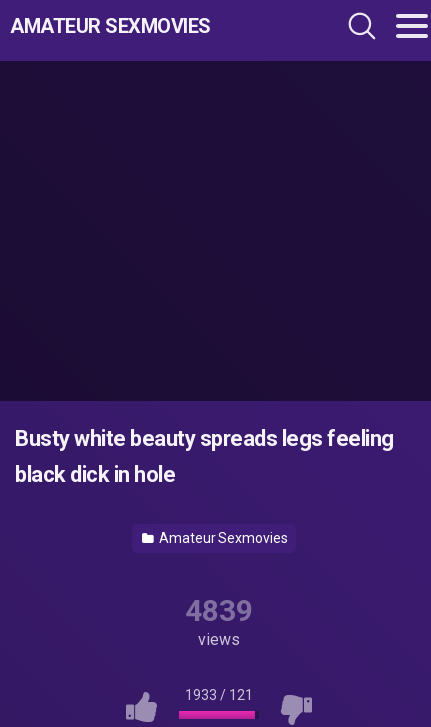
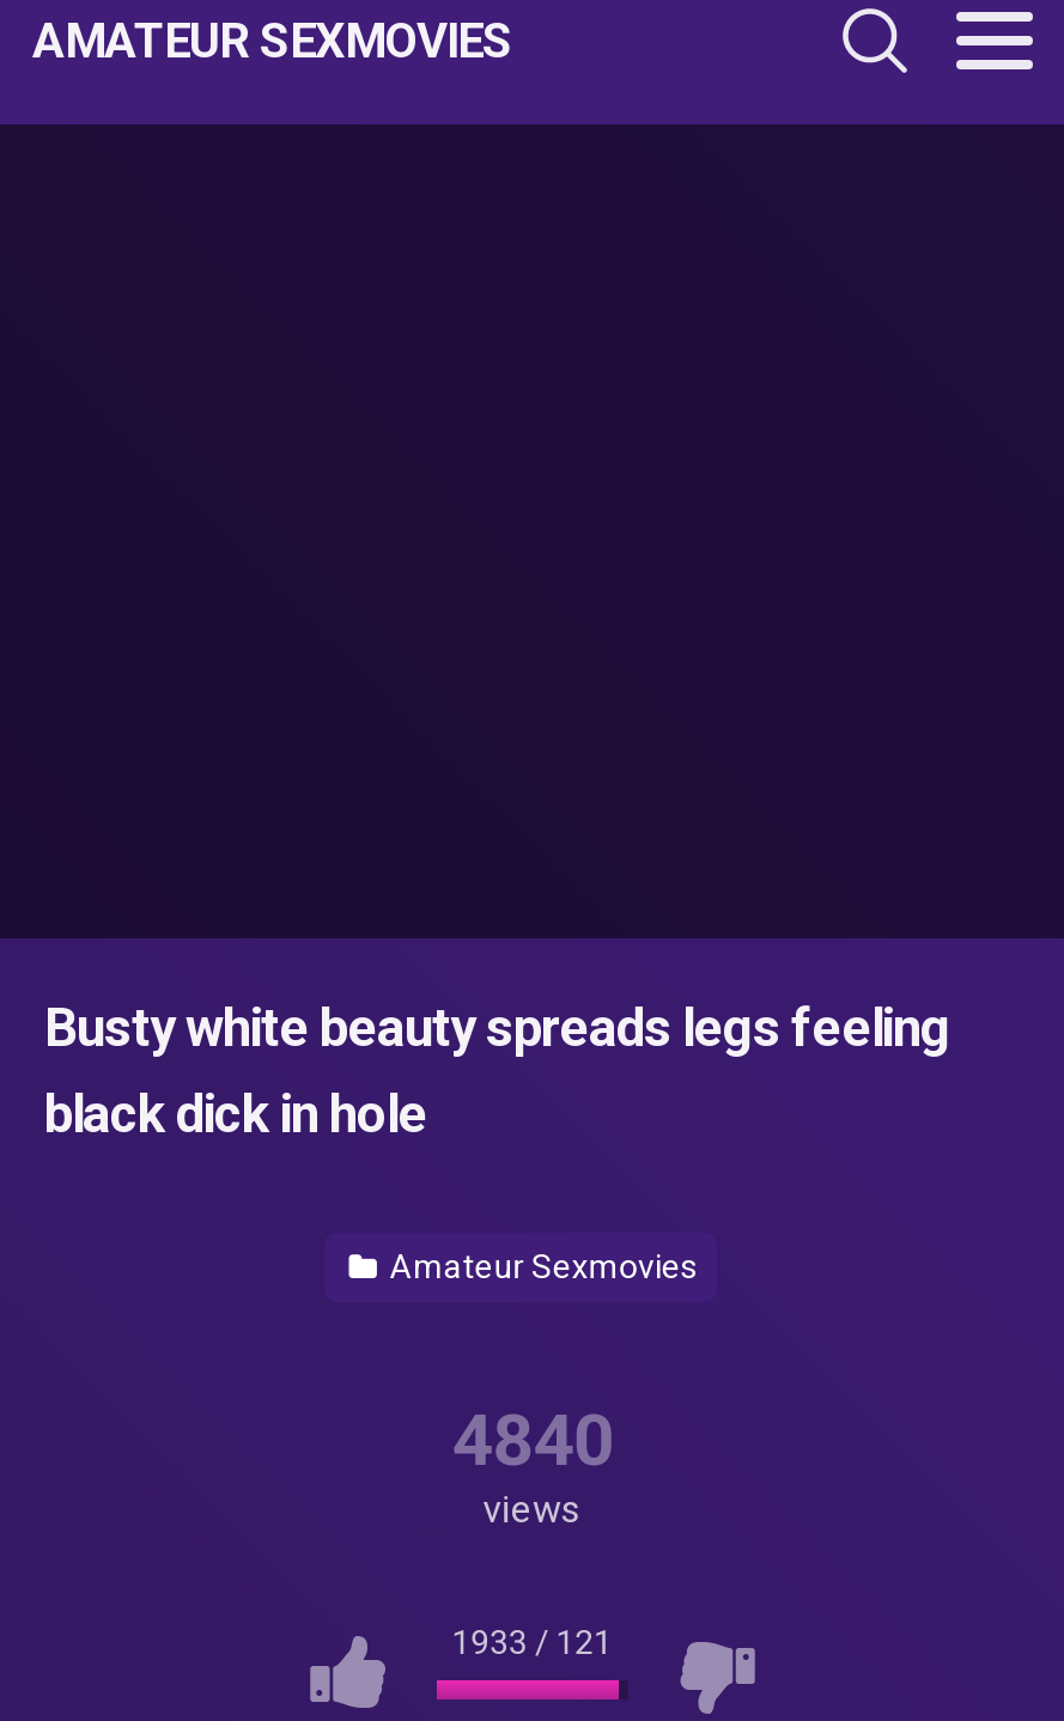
- 4839
+ 4840
